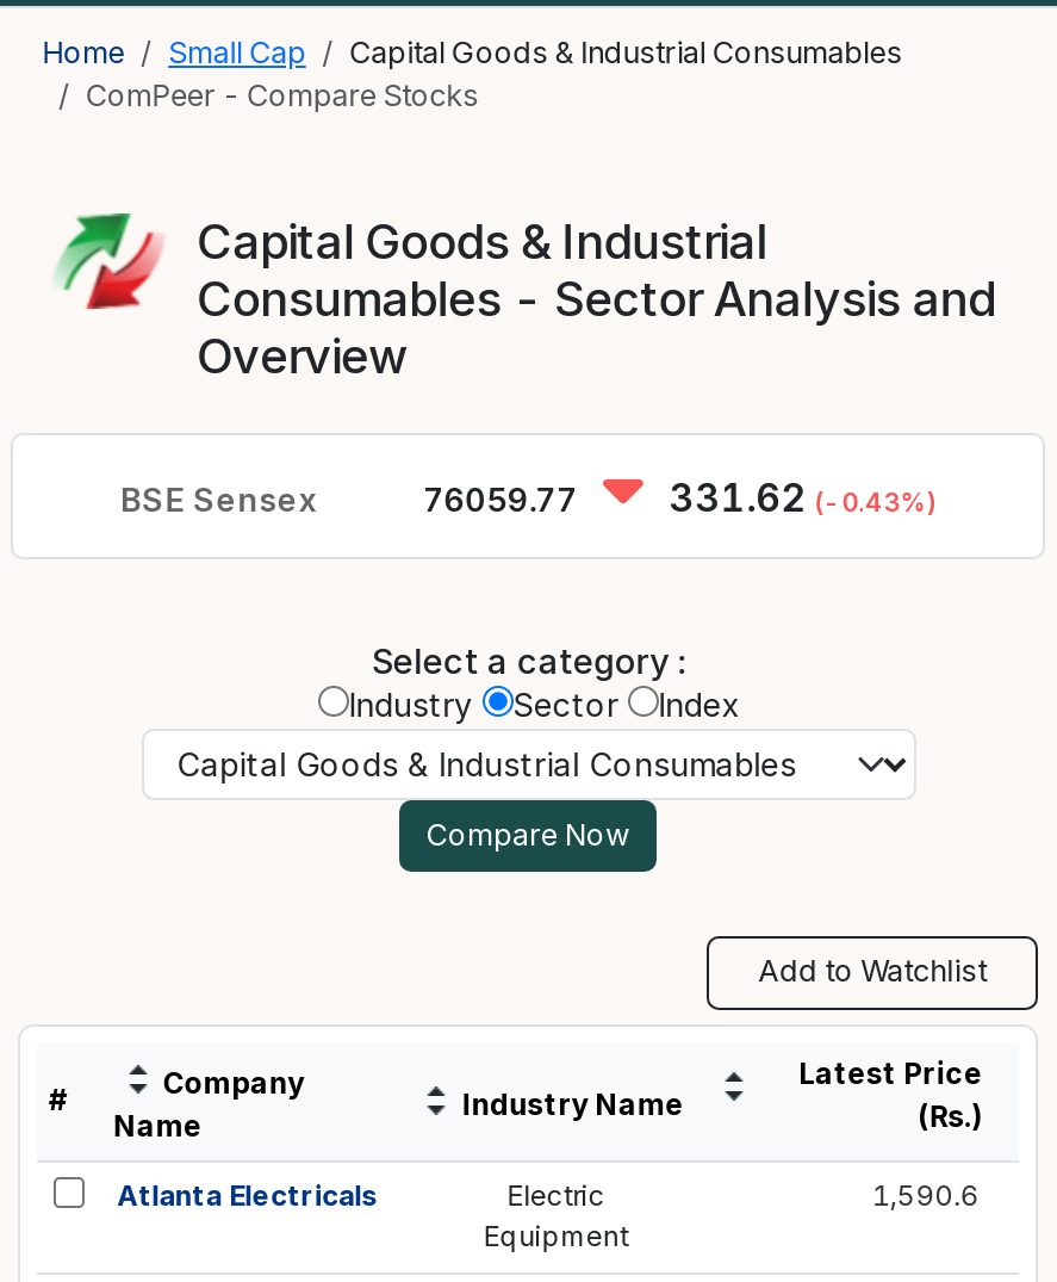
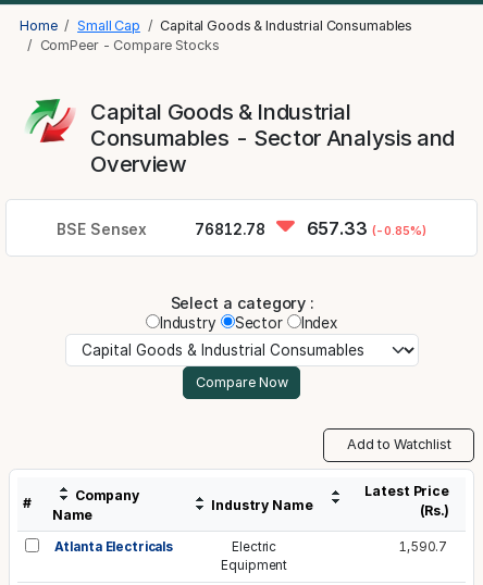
- 76059.77
+ 76812.78

- 331.62 (-0.43%)
+ 657.33 (-0.85%)

- 1,590.6
+ 1,590.7
